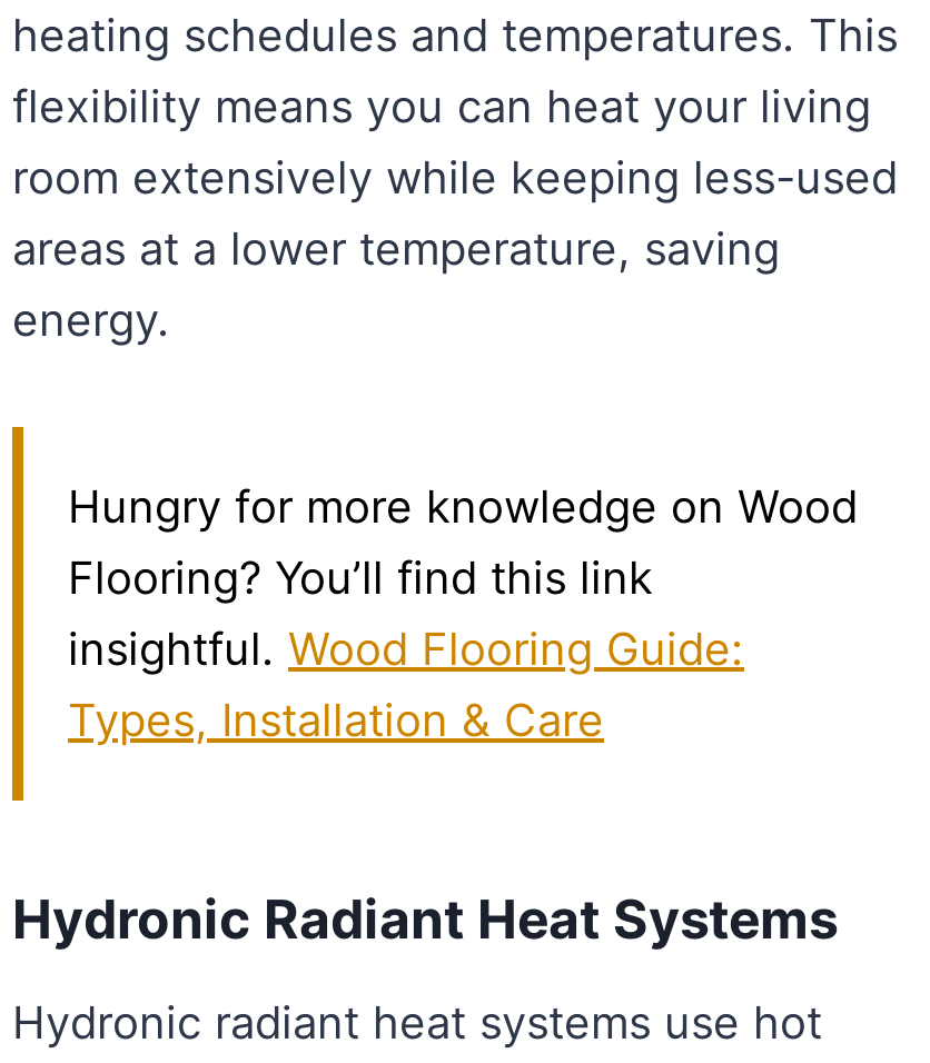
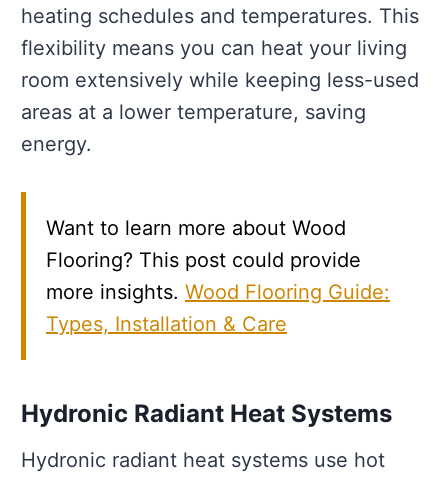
- Hungry for more knowledge on Wood
- Flooring? You’ll find this link
- insightful. Wood Flooring Guide:
+ Want to learn more about Wood
+ Flooring? This post could provide
+ more insights. Wood Flooring Guide:
